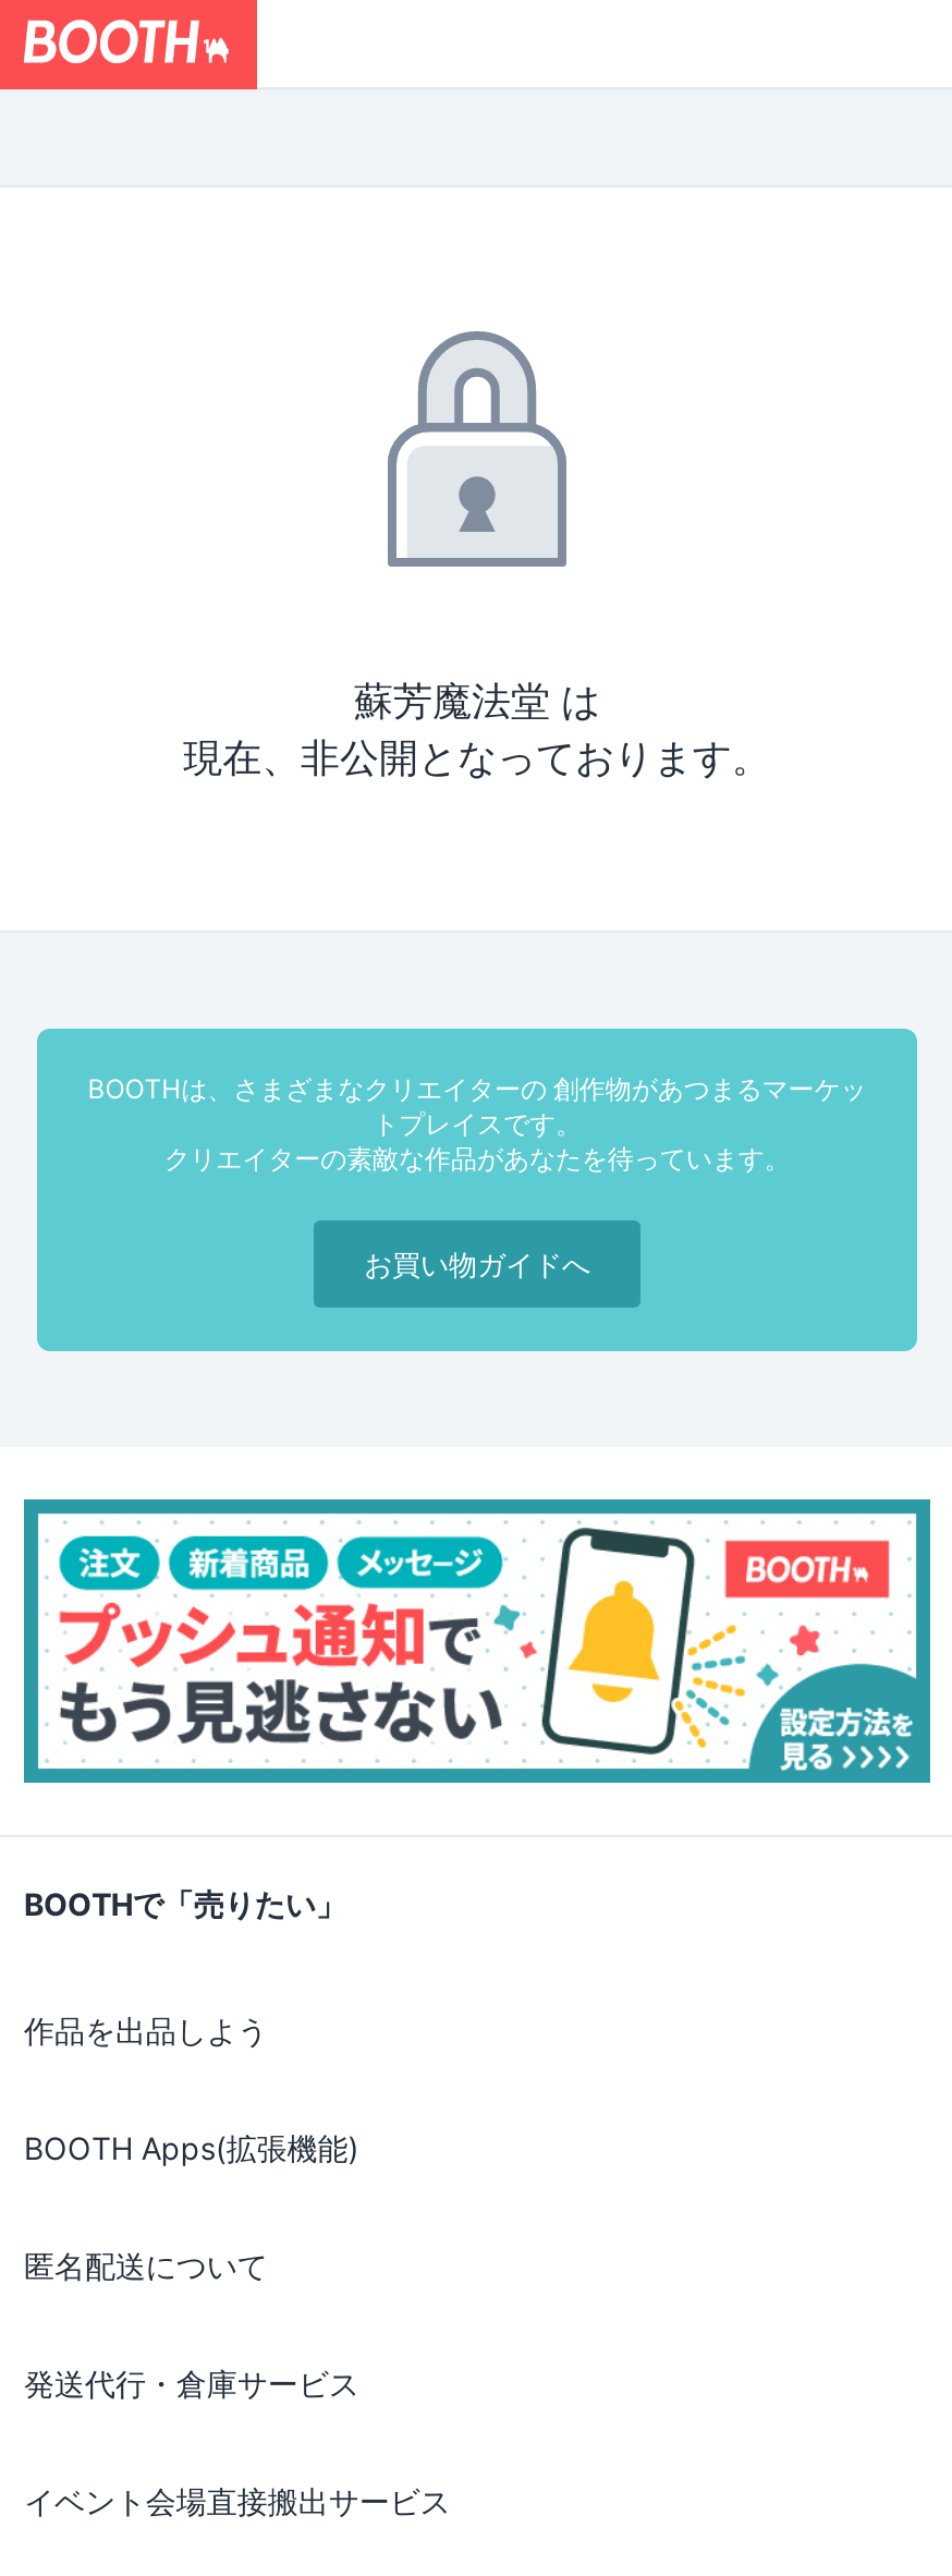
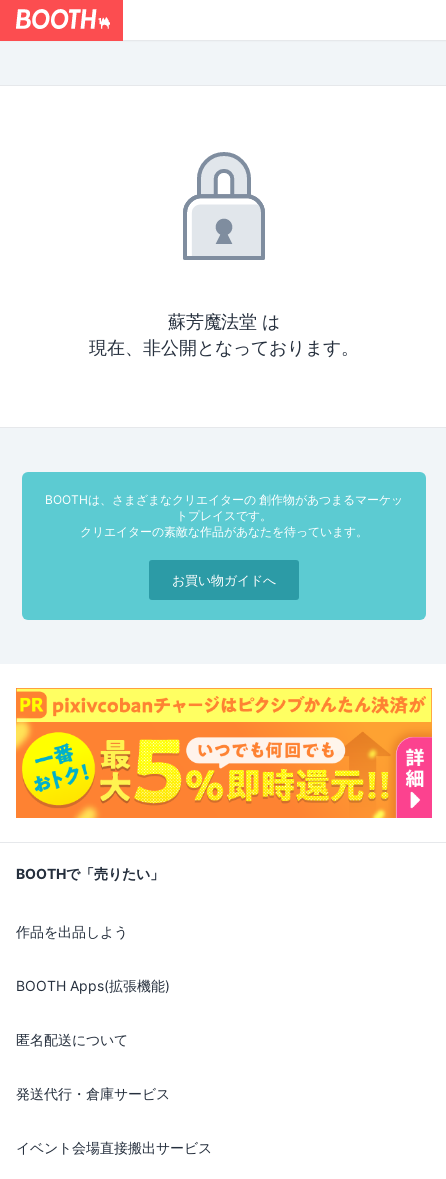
- [image]
+ [image]
